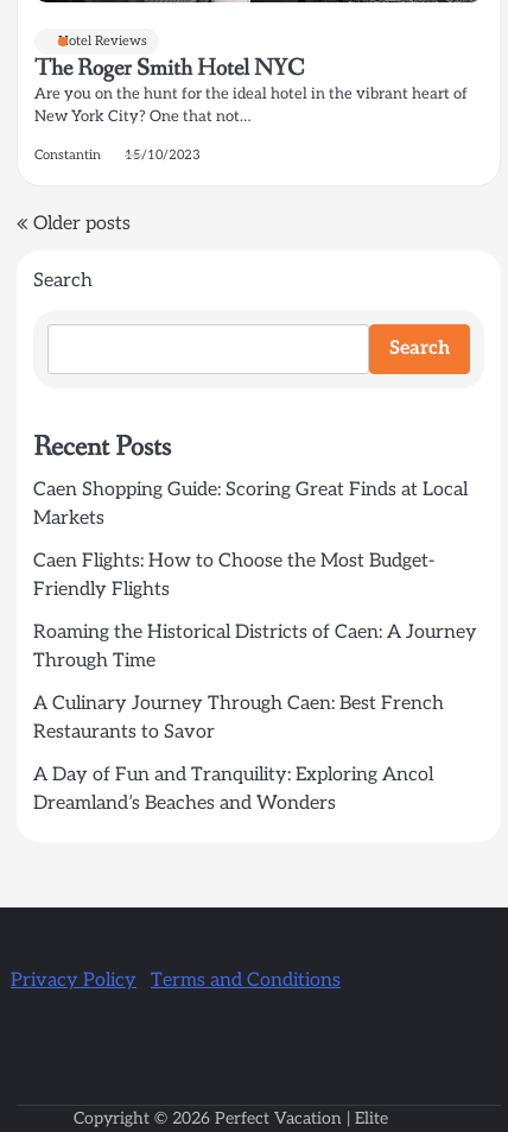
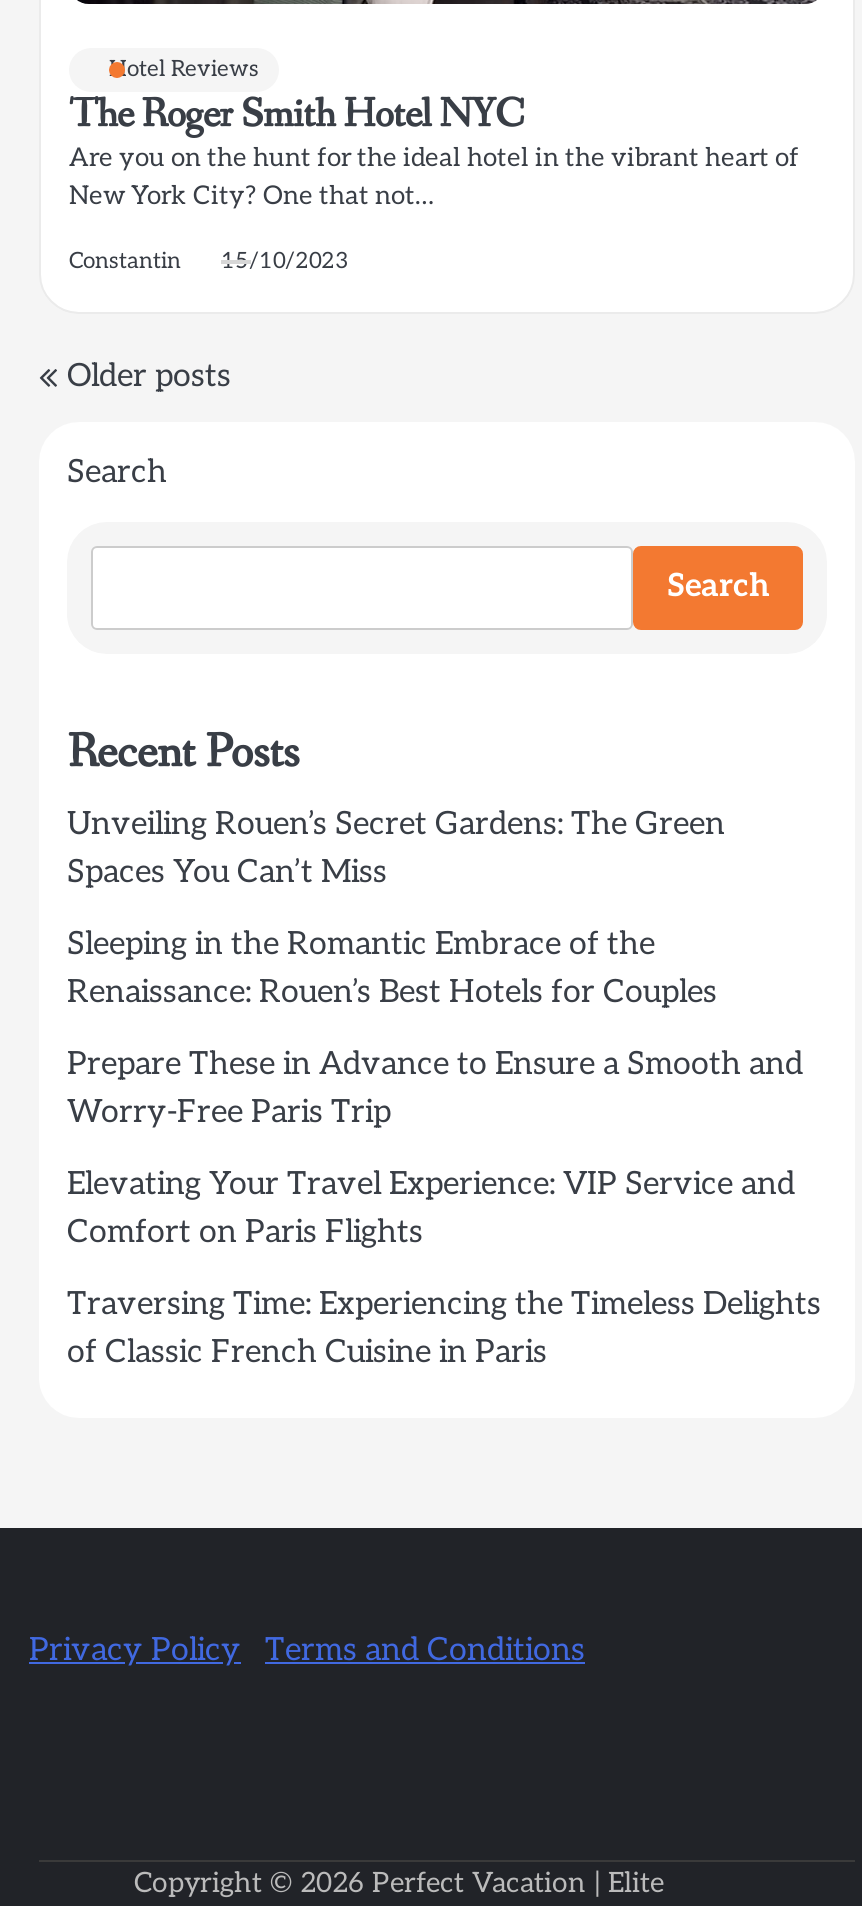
- Caen Shopping Guide: Scoring Great Finds at Local
- Markets
+ Unveiling Rouen’s Secret Gardens: The Green
+ Spaces You Can’t Miss

- Caen Flights: How to Choose the Most Budget-
- Friendly Flights
+ Sleeping in the Romantic Embrace of the
+ Renaissance: Rouen’s Best Hotels for Couples

- Roaming the Historical Districts of Caen: A Journey
- Through Time
+ Prepare These in Advance to Ensure a Smooth and
+ Worry-Free Paris Trip

- A Culinary Journey Through Caen: Best French
- Restaurants to Savor
+ Elevating Your Travel Experience: VIP Service and
+ Comfort on Paris Flights

- A Day of Fun and Tranquility: Exploring Ancol
- Dreamland’s Beaches and Wonders
+ Traversing Time: Experiencing the Timeless Delights
+ of Classic French Cuisine in Paris
